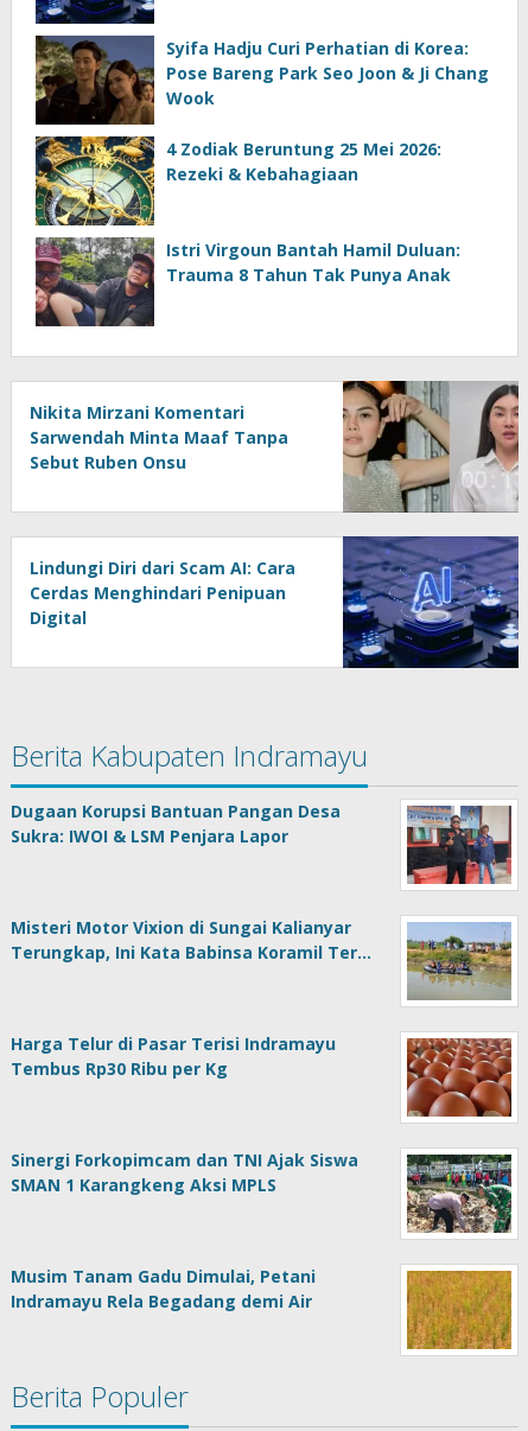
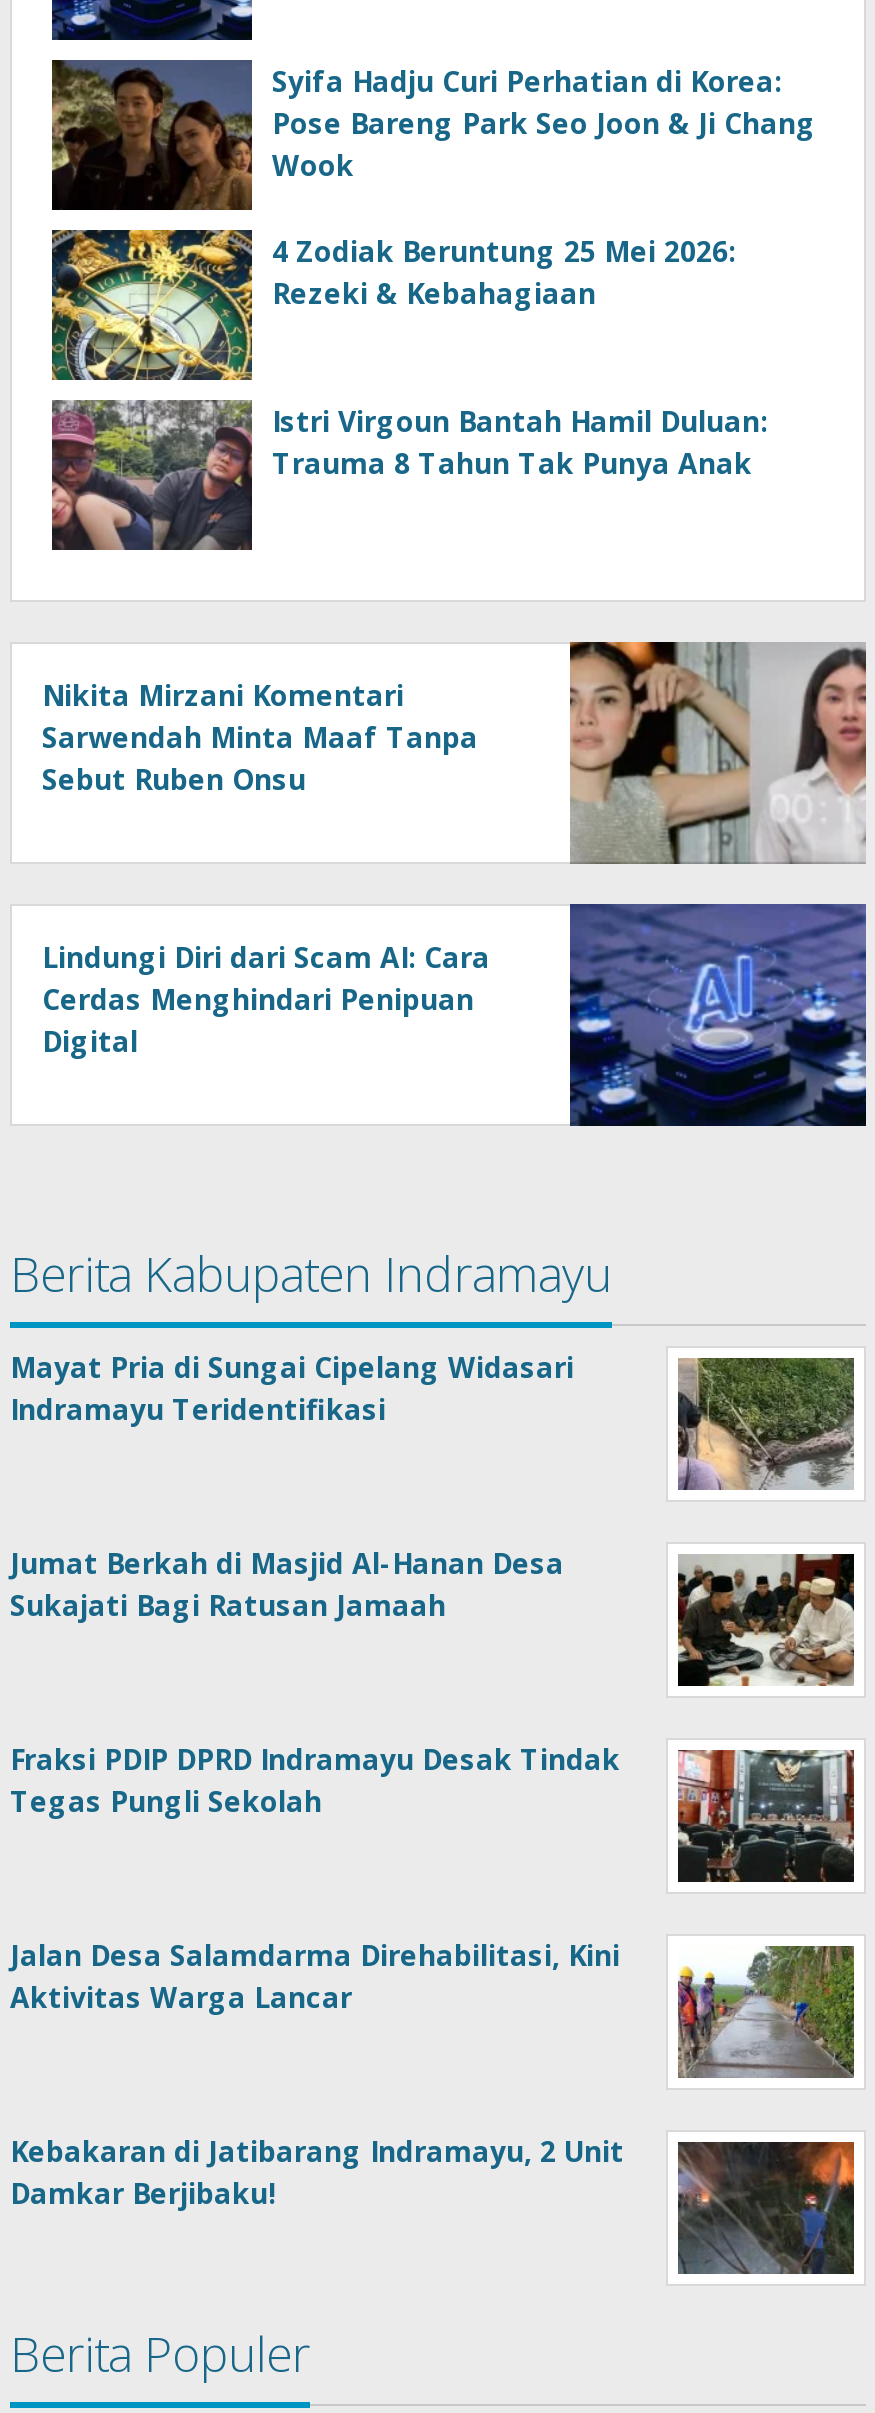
- Dugaan Korupsi Bantuan Pangan Desa
- Sukra: IWOI & LSM Penjara Lapor
+ Mayat Pria di Sungai Cipelang Widasari
+ Indramayu Teridentifikasi

- [image]
+ [image]

- Misteri Motor Vixion di Sungai Kalianyar
- Terungkap, Ini Kata Babinsa Koramil Ter…
+ Jumat Berkah di Masjid Al-Hanan Desa
+ Sukajati Bagi Ratusan Jamaah

- [image]
+ [image]

- Harga Telur di Pasar Terisi Indramayu
- Tembus Rp30 Ribu per Kg
+ Fraksi PDIP DPRD Indramayu Desak Tindak
+ Tegas Pungli Sekolah

- [image]
+ [image]

- [image]
- Sinergi Forkopimcam dan TNI Ajak Siswa
- SMAN 1 Karangkeng Aksi MPLS
+ [image]
+ Jalan Desa Salamdarma Direhabilitasi, Kini
+ Aktivitas Warga Lancar

- Musim Tanam Gadu Dimulai, Petani
- Indramayu Rela Begadang demi Air
+ Kebakaran di Jatibarang Indramayu, 2 Unit
+ Damkar Berjibaku!

- [image]
+ [image]
